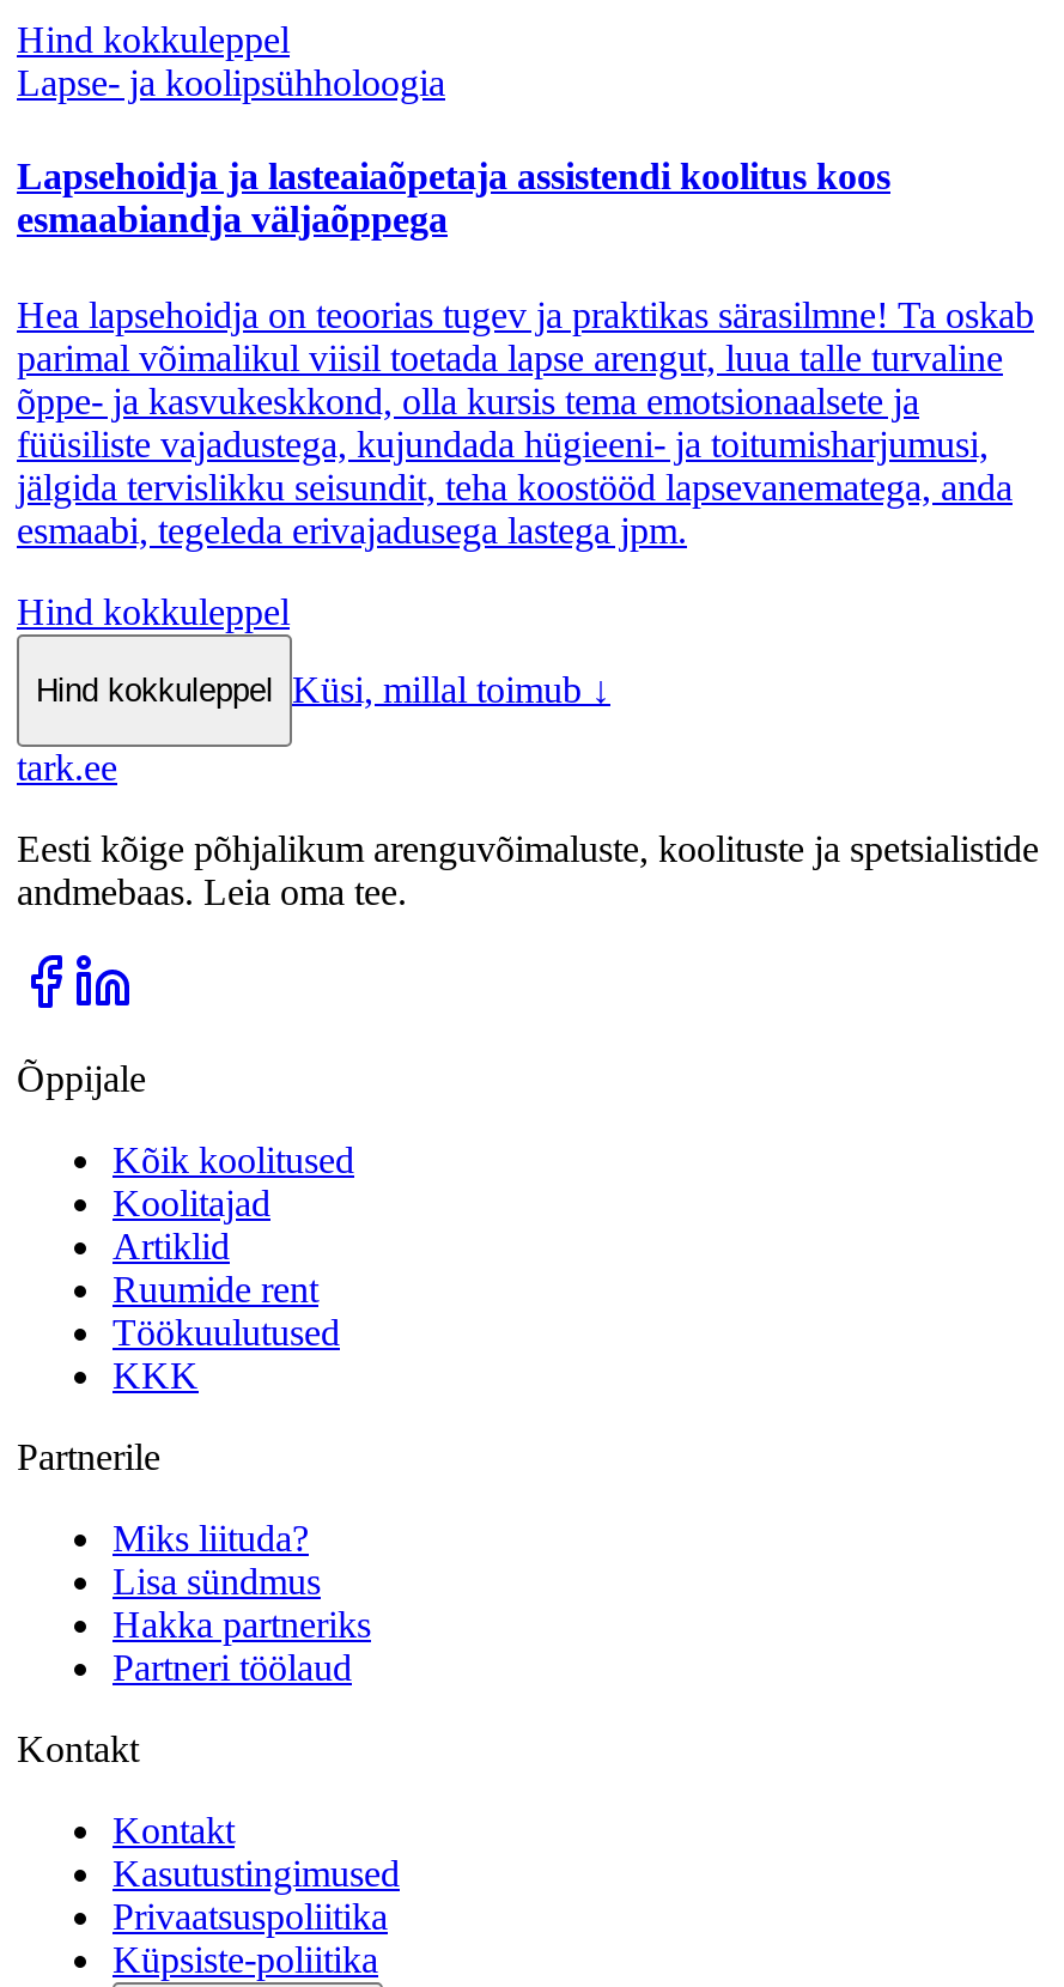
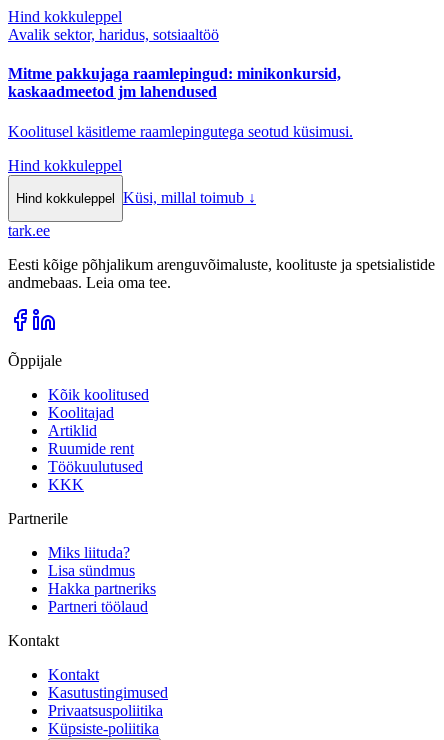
- Lapse- ja koolipsühholoogia
+ Avalik sektor, haridus, sotsiaaltöö

- Lapsehoidja ja lasteaiaõpetaja assistendi koolitus koos
- esmaabiandja väljaõppega
+ Mitme pakkujaga raamlepingud: minikonkursid,
+ kaskaadmeetod jm lahendused

- Hea lapsehoidja on teoorias tugev ja praktikas särasilmne! Ta oskab
- parimal võimalikul viisil toetada lapse arengut, luua talle turvaline
- õppe- ja kasvukeskkond, olla kursis tema emotsionaalsete ja
- füüsiliste vajadustega, kujundada hügieeni- ja toitumisharjumusi,
- jälgida tervislikku seisundit, teha koostööd lapsevanematega, anda
- esmaabi, tegeleda erivajadusega lastega jpm.
+ Koolitusel käsitleme raamlepingutega seotud küsimusi.
